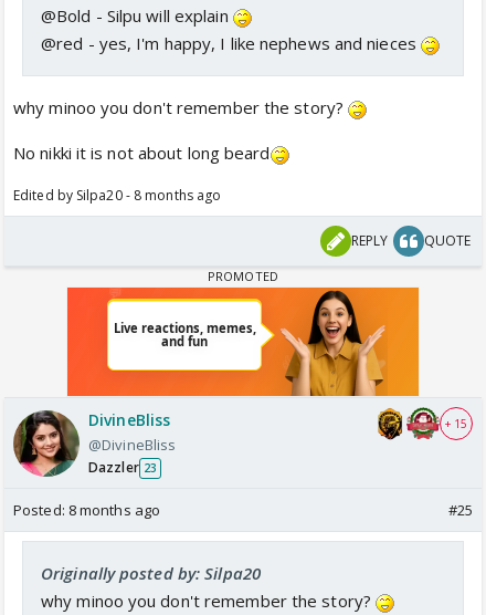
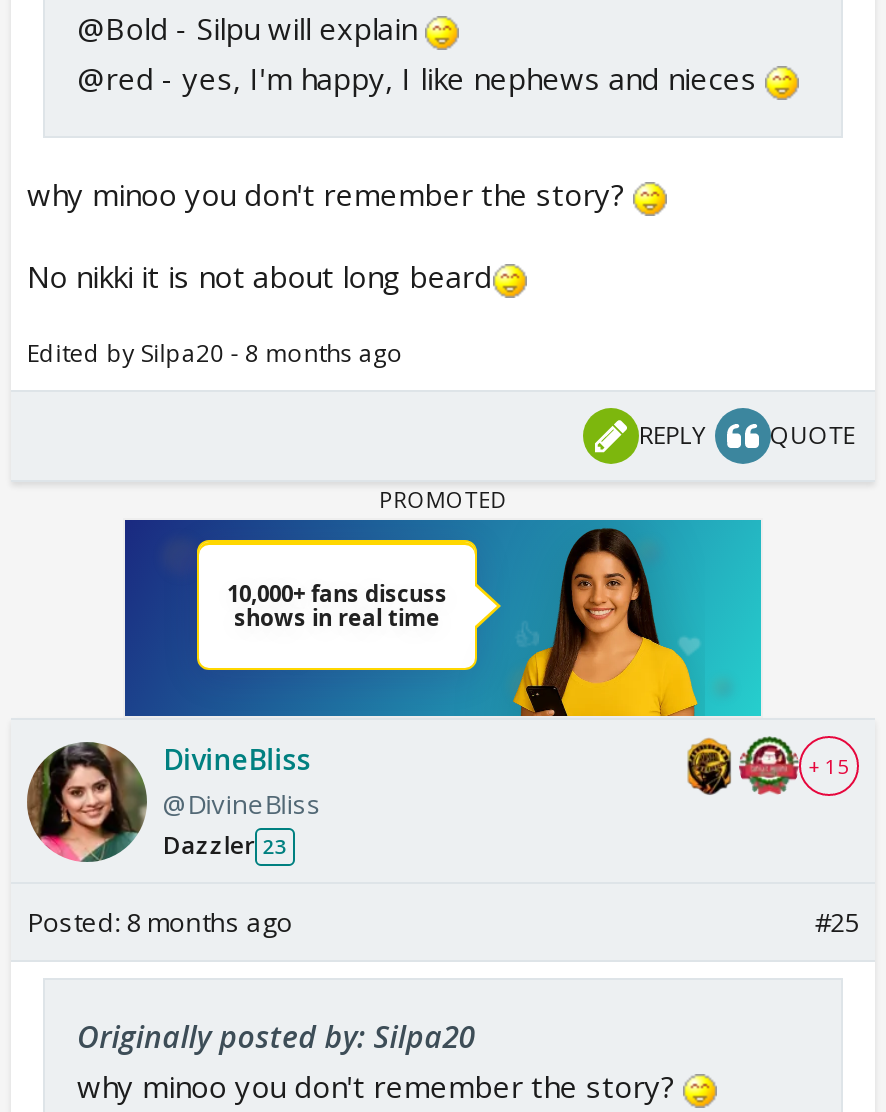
- [image]
+ [image]
